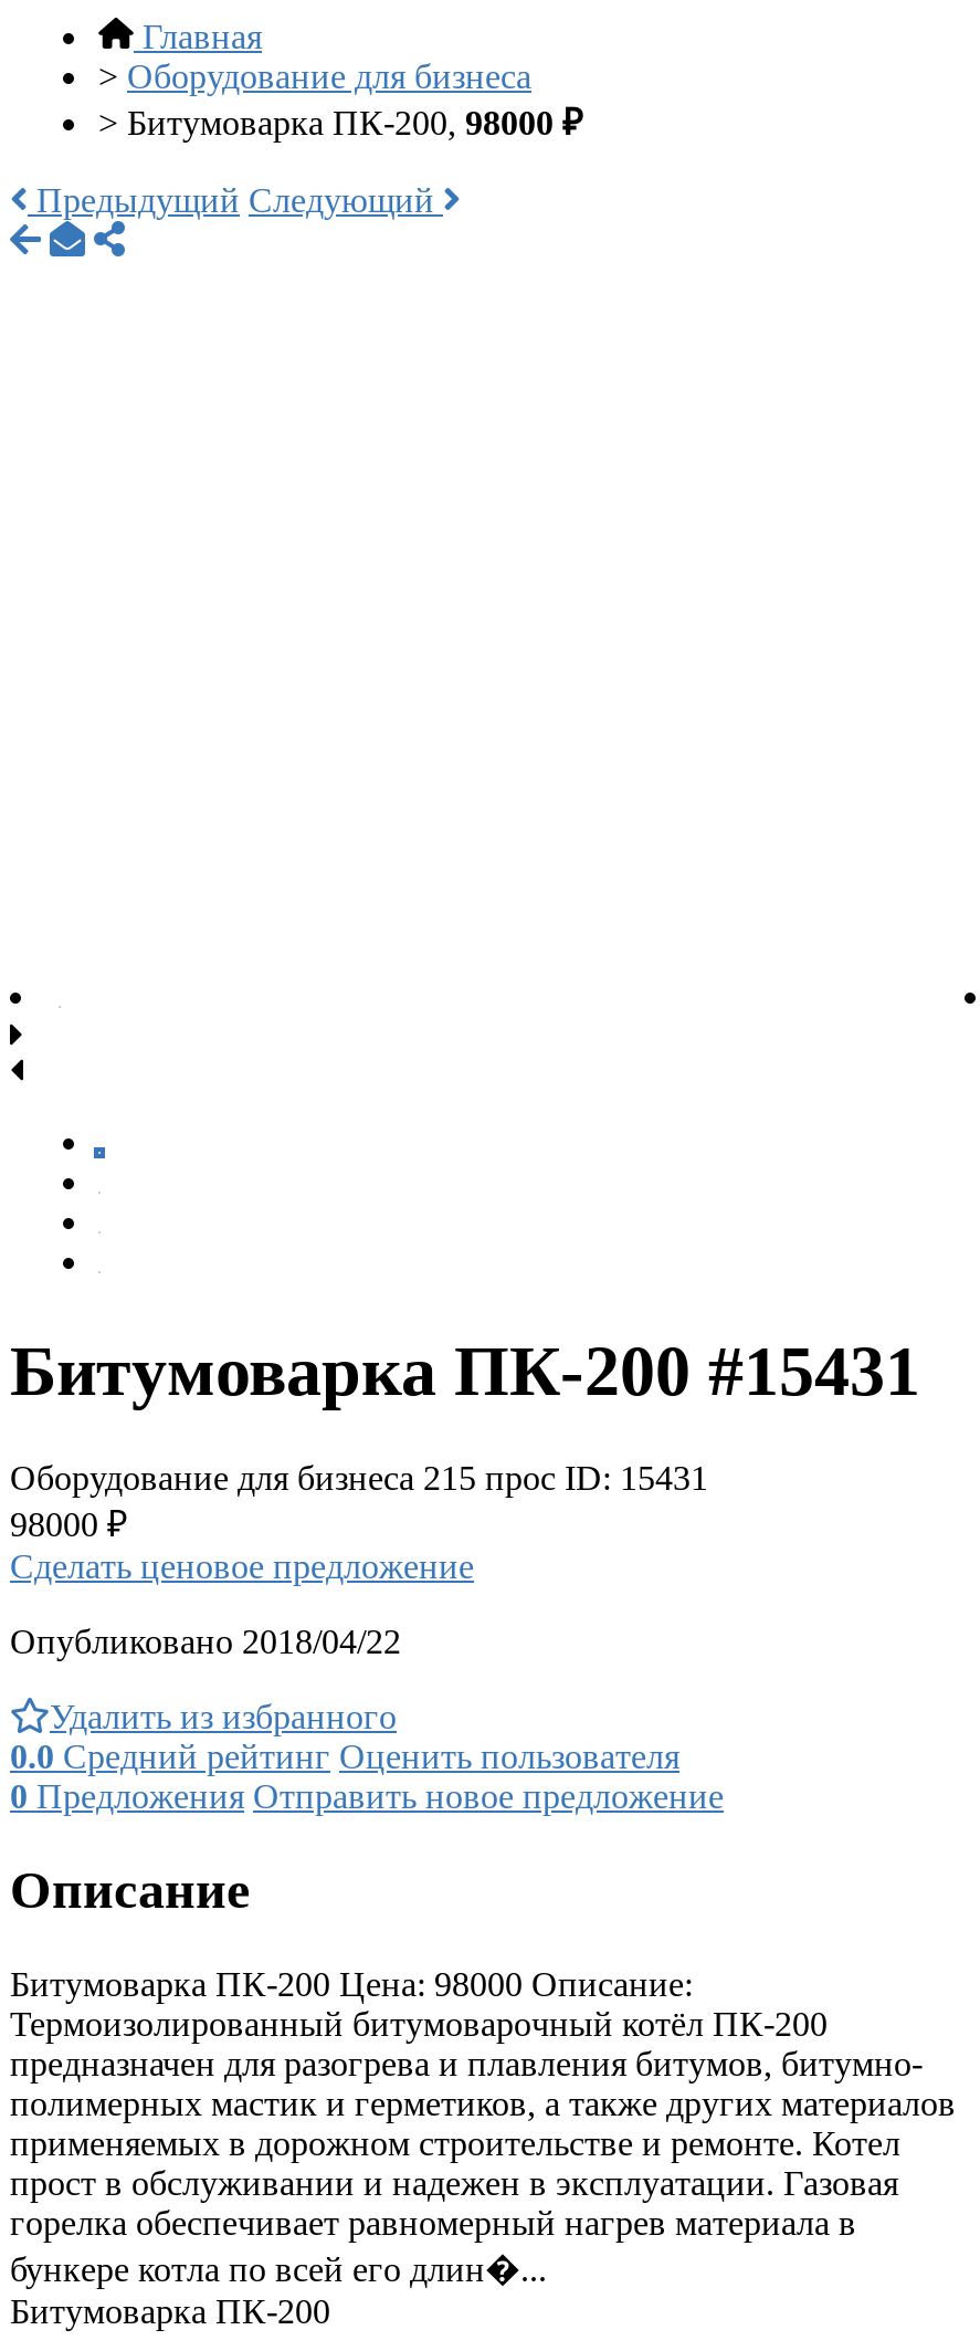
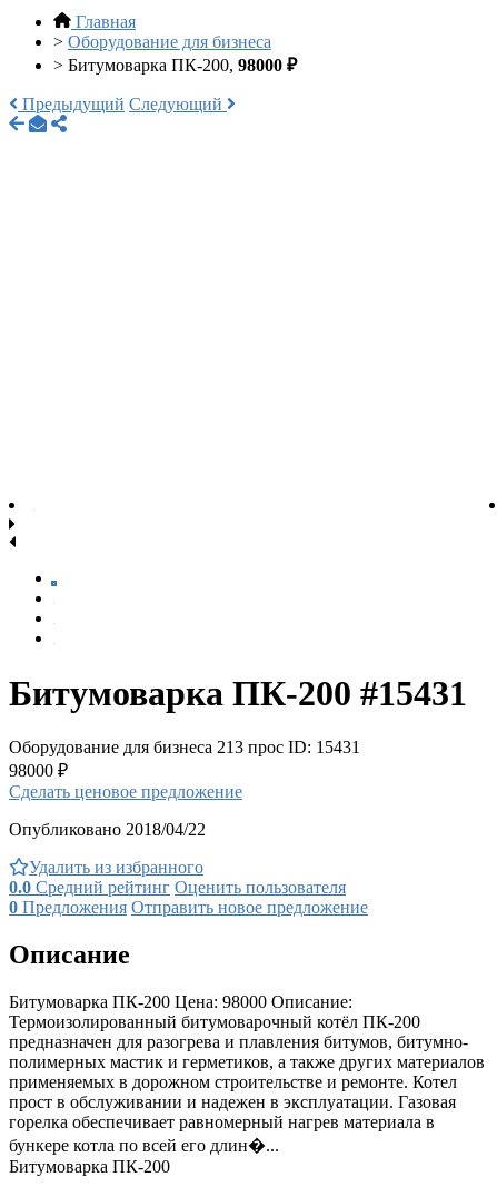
- Оборудование для бизнеса 215 прос ID: 15431
+ Оборудование для бизнеса 213 прос ID: 15431
